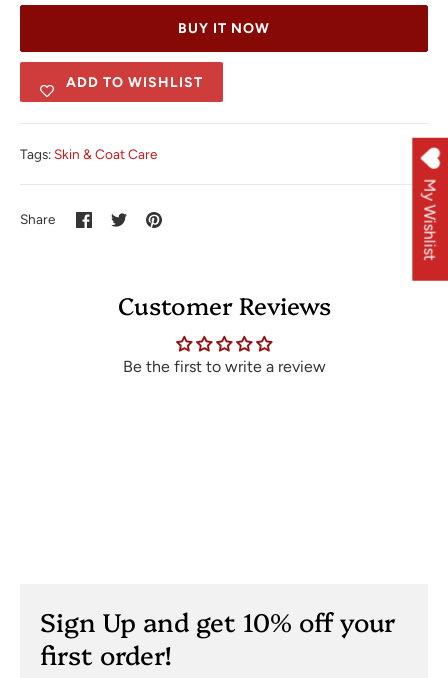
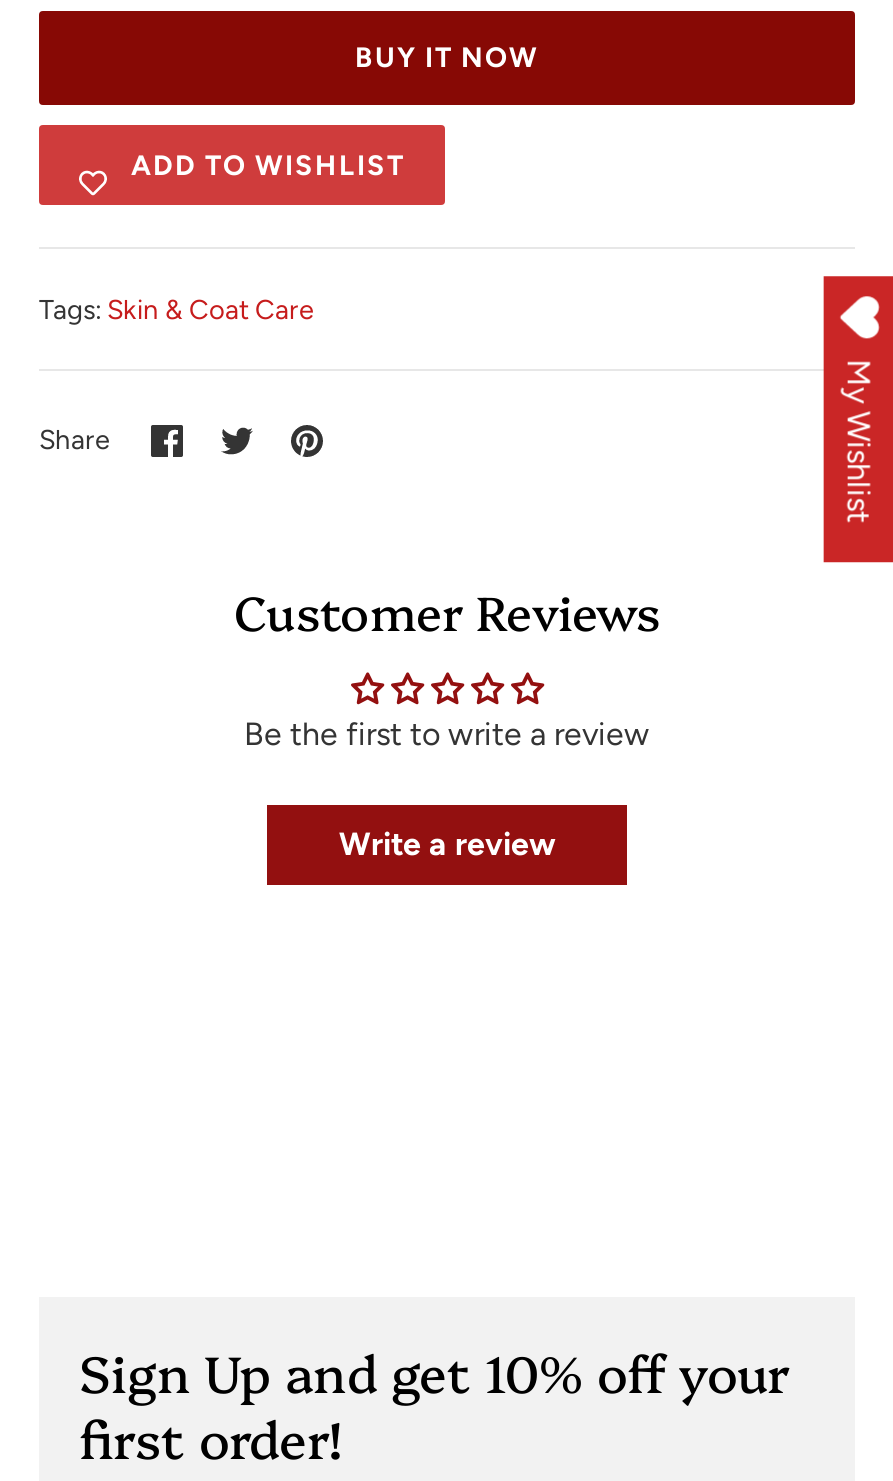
+ Write a review
